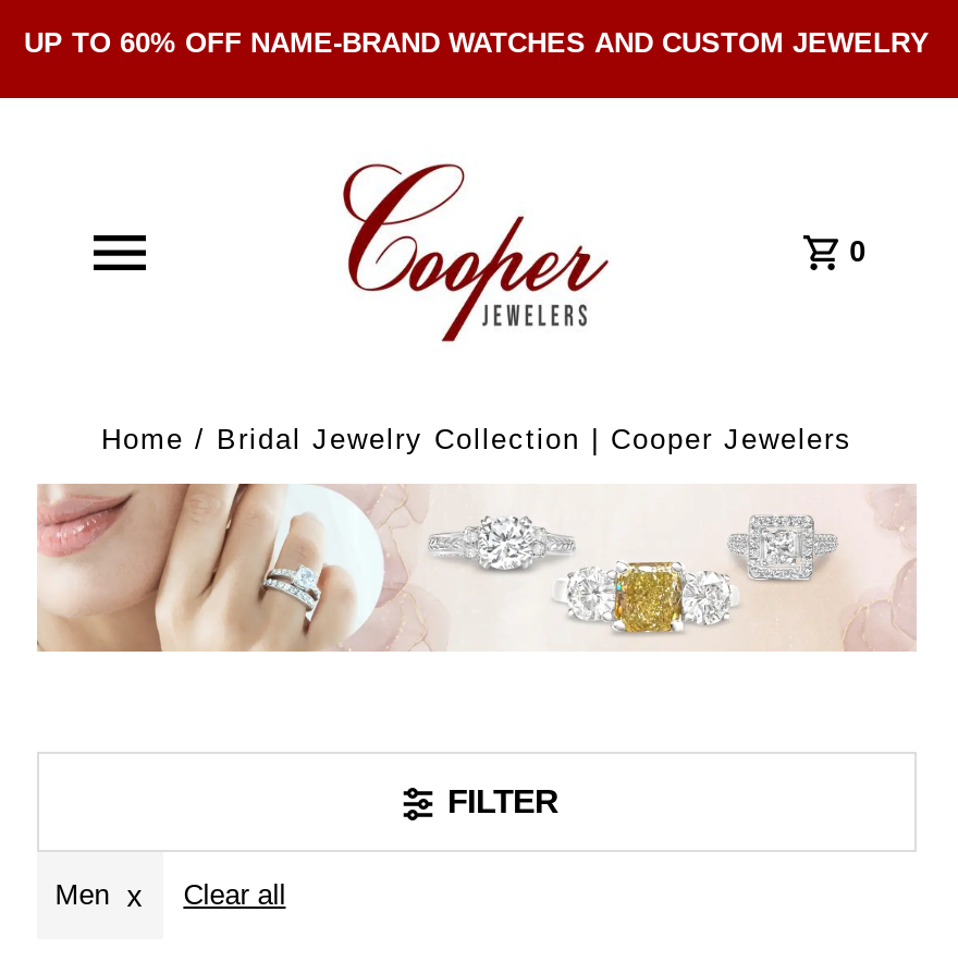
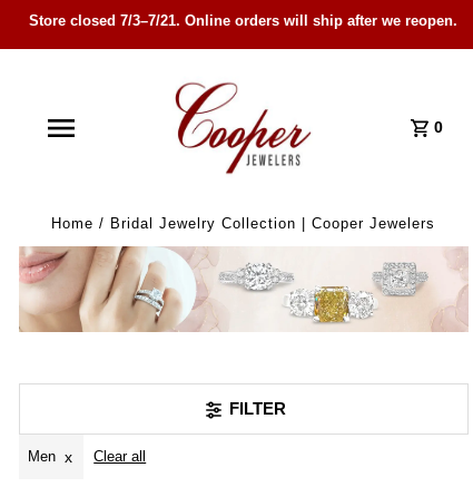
- UP TO 60% OFF NAME-BRAND WATCHES AND CUSTOM JEWELRY
+ Store closed 7/3–7/21. Online orders will ship after we reopen.
